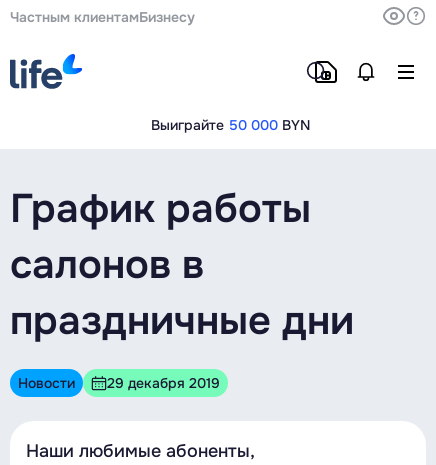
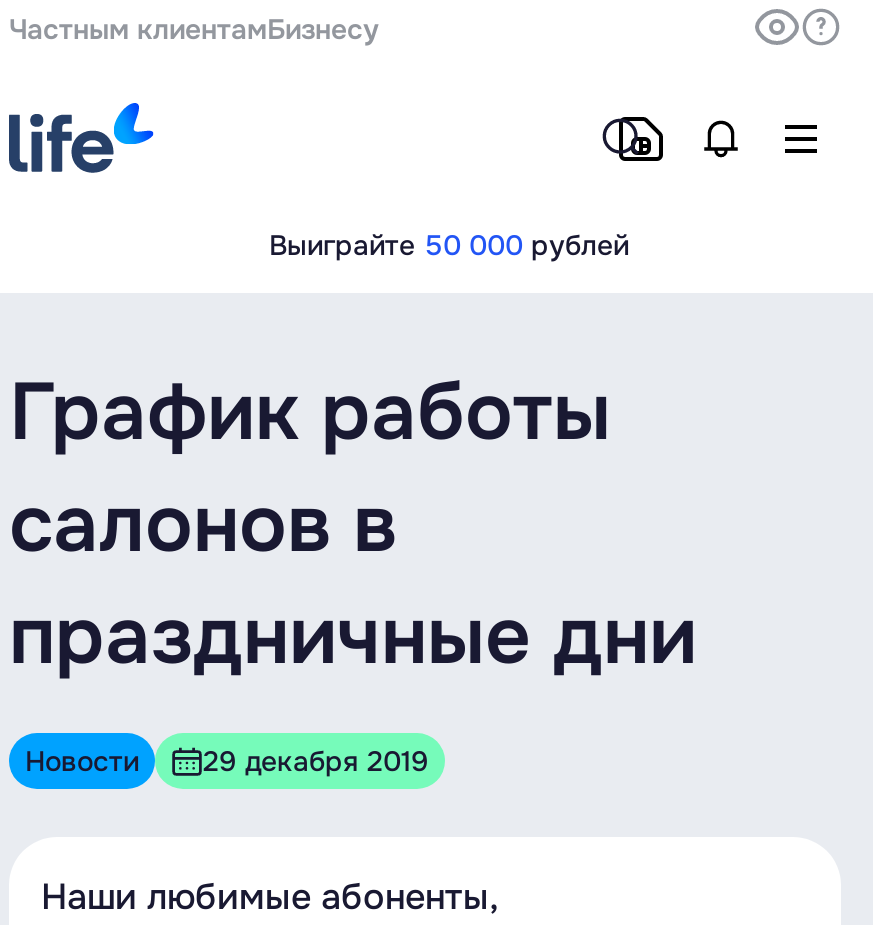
- Выиграйте 50 000 BYN
+ Выиграйте 50 000 рублей
